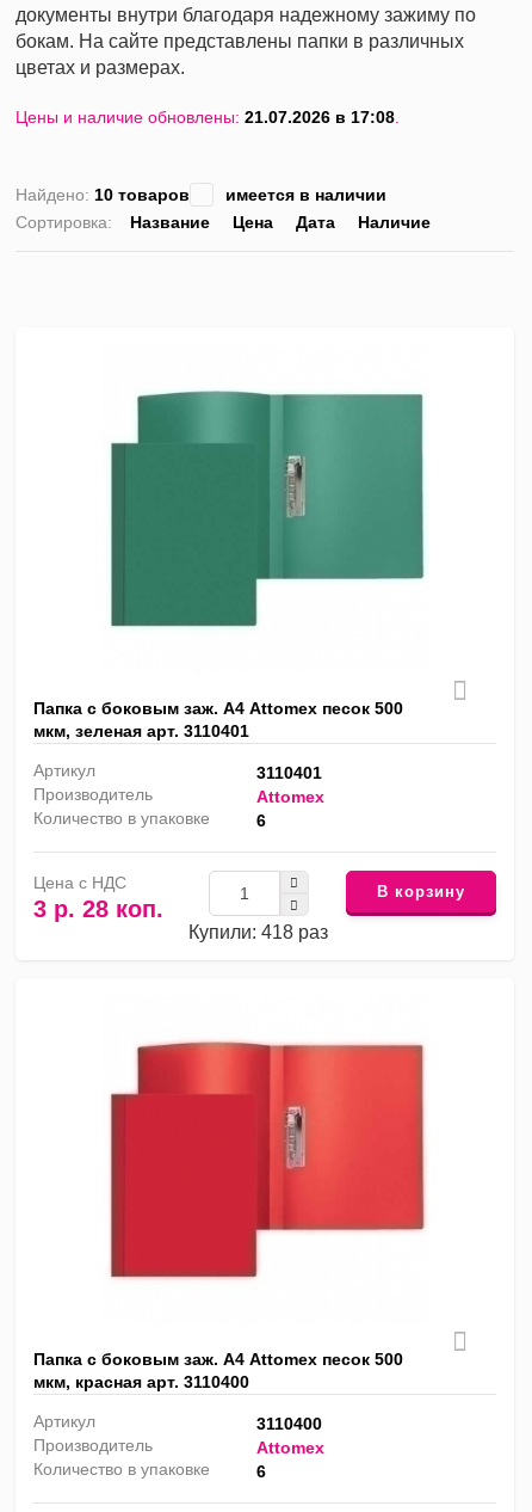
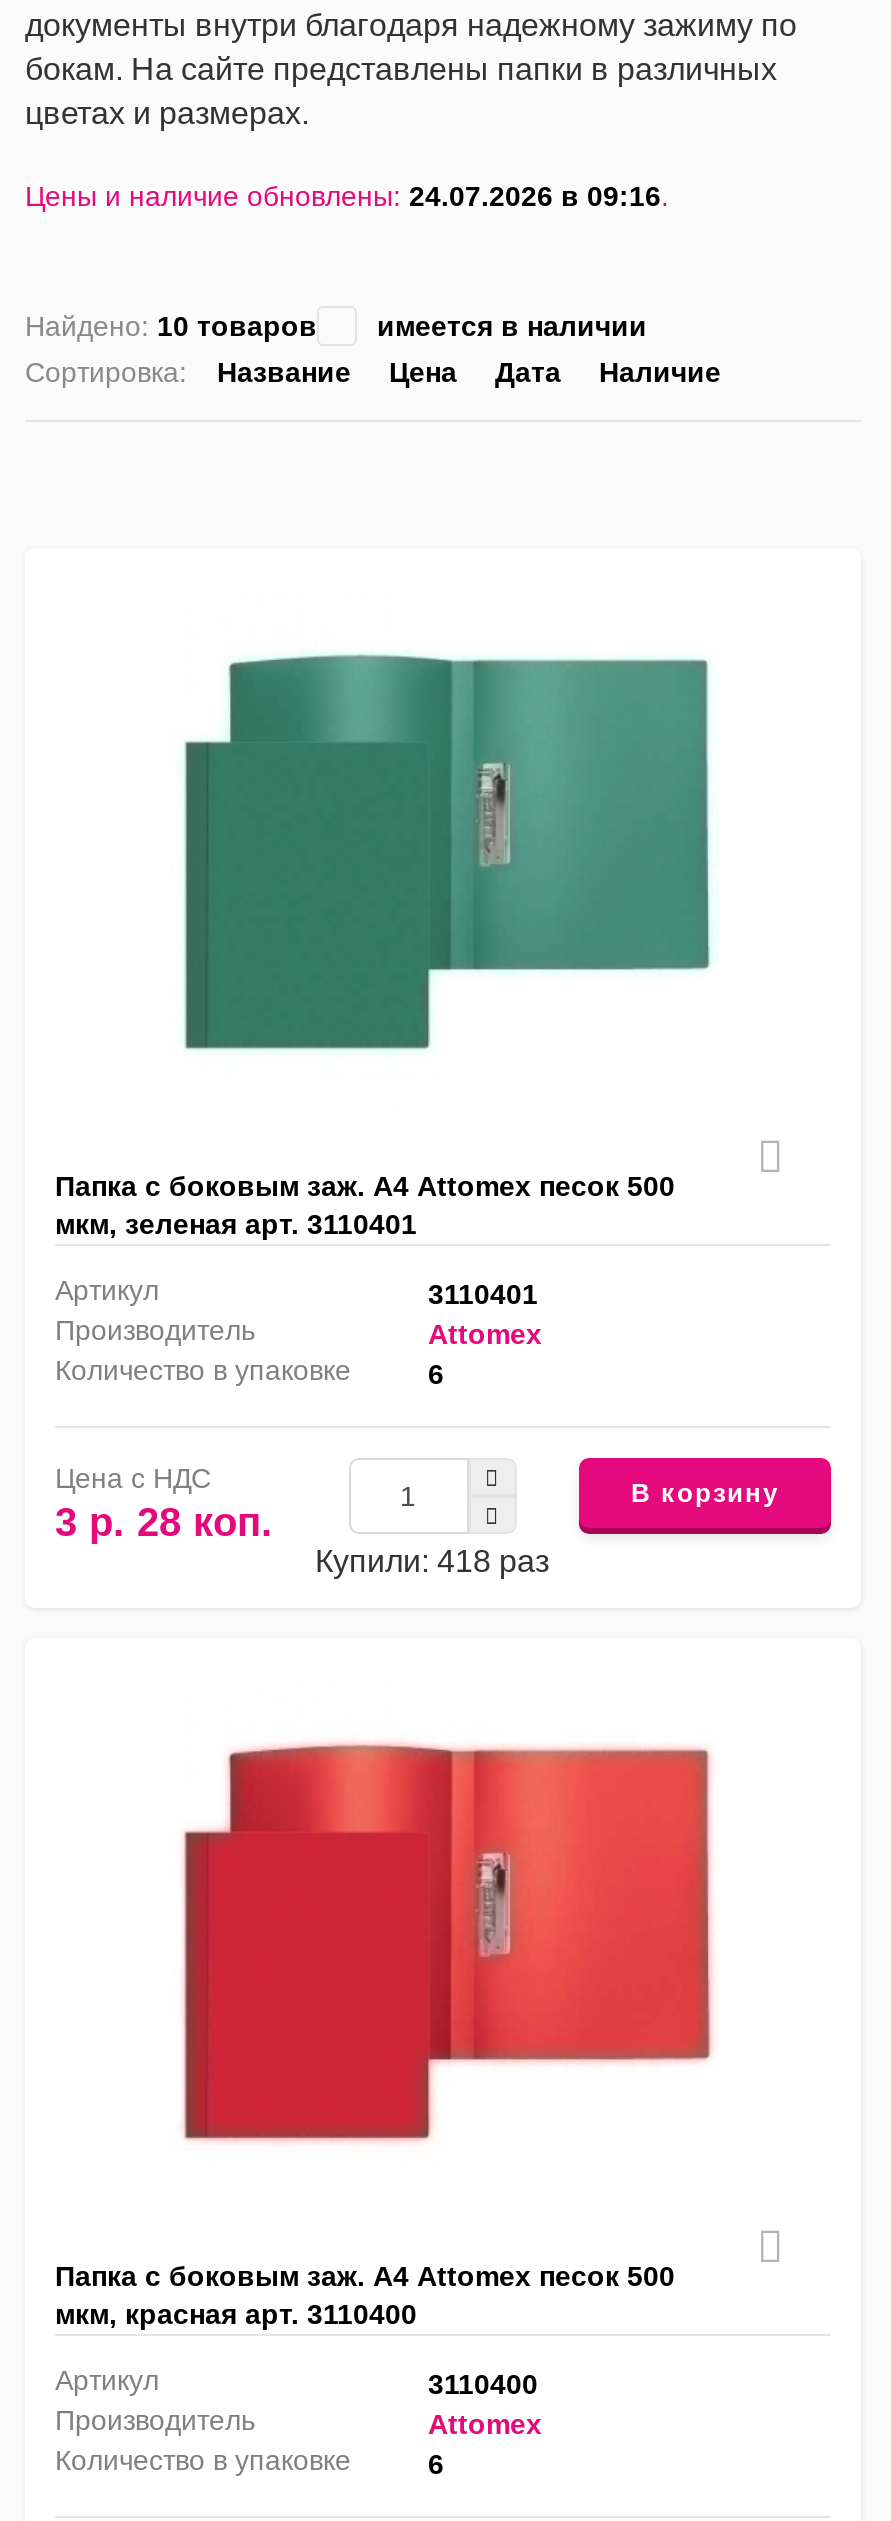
- Цены и наличие обновлены: 21.07.2026 в 17:08.
+ Цены и наличие обновлены: 24.07.2026 в 09:16.
